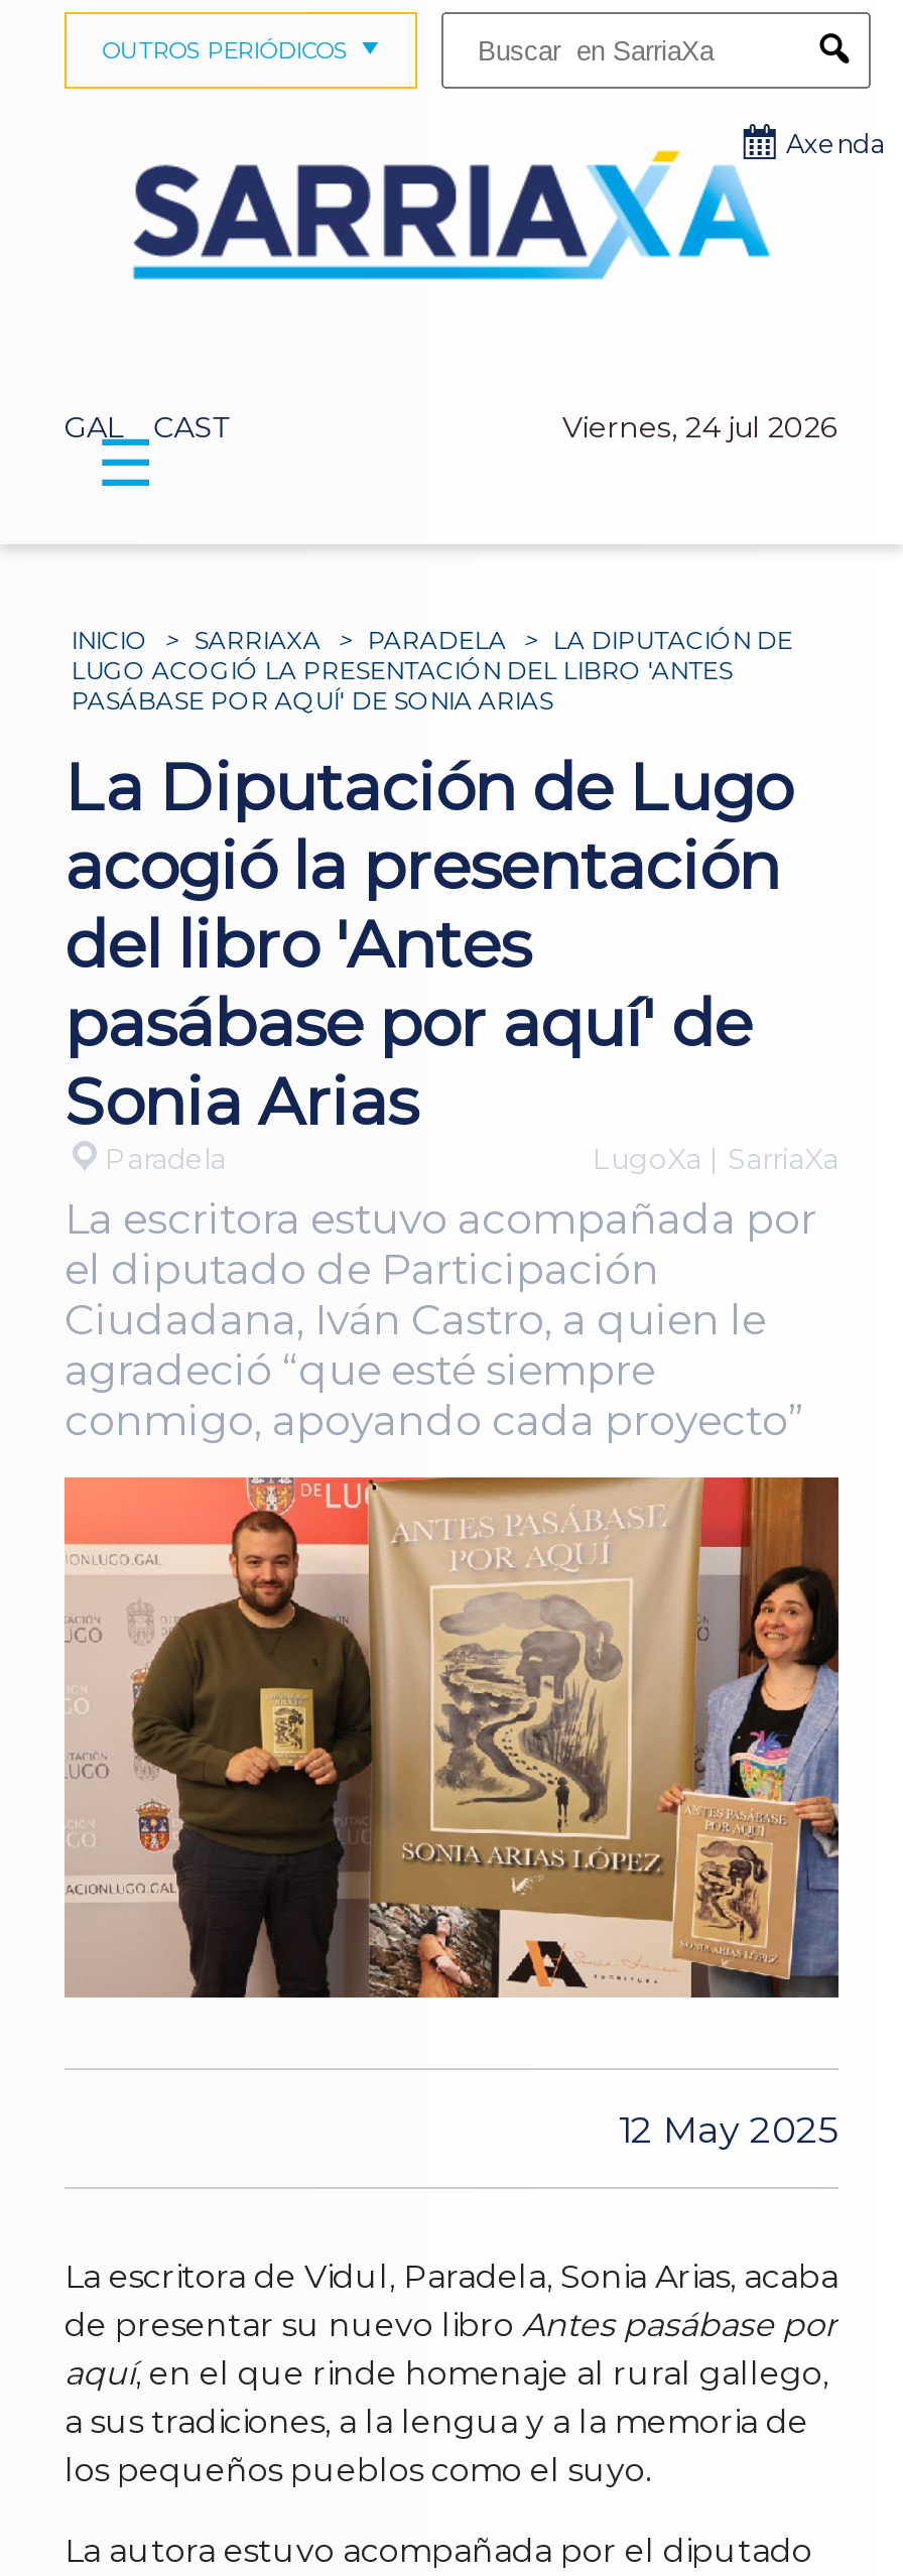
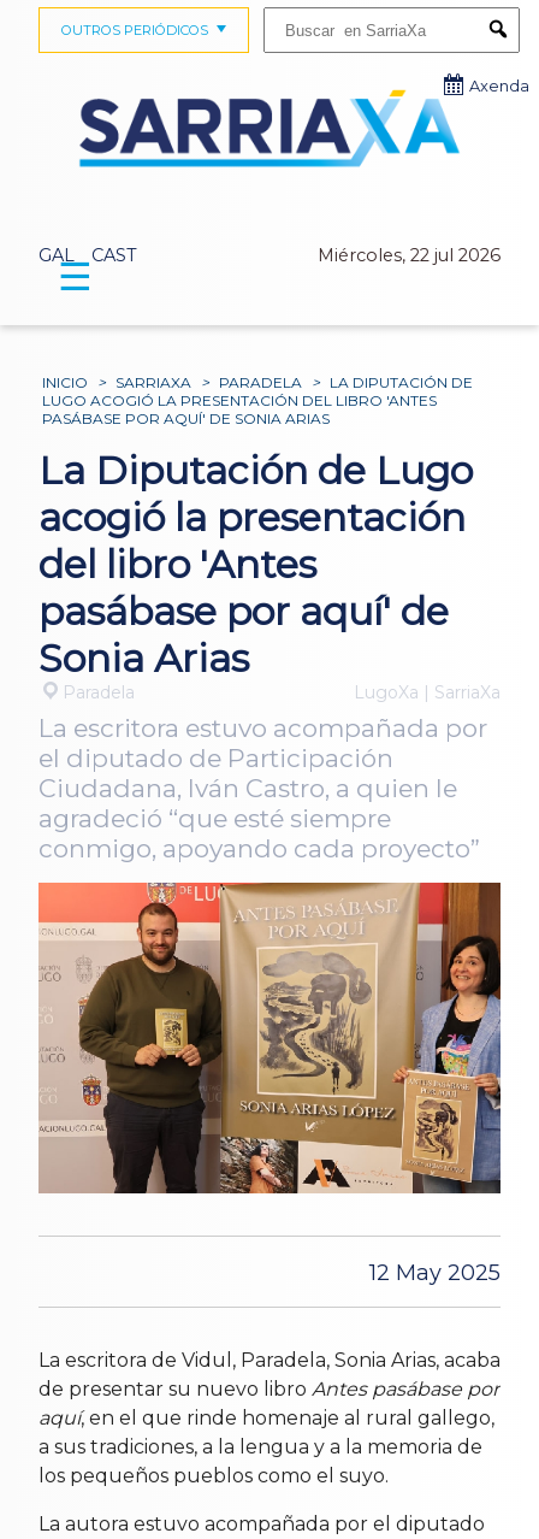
- Viernes, 24 jul 2026
+ Miércoles, 22 jul 2026
